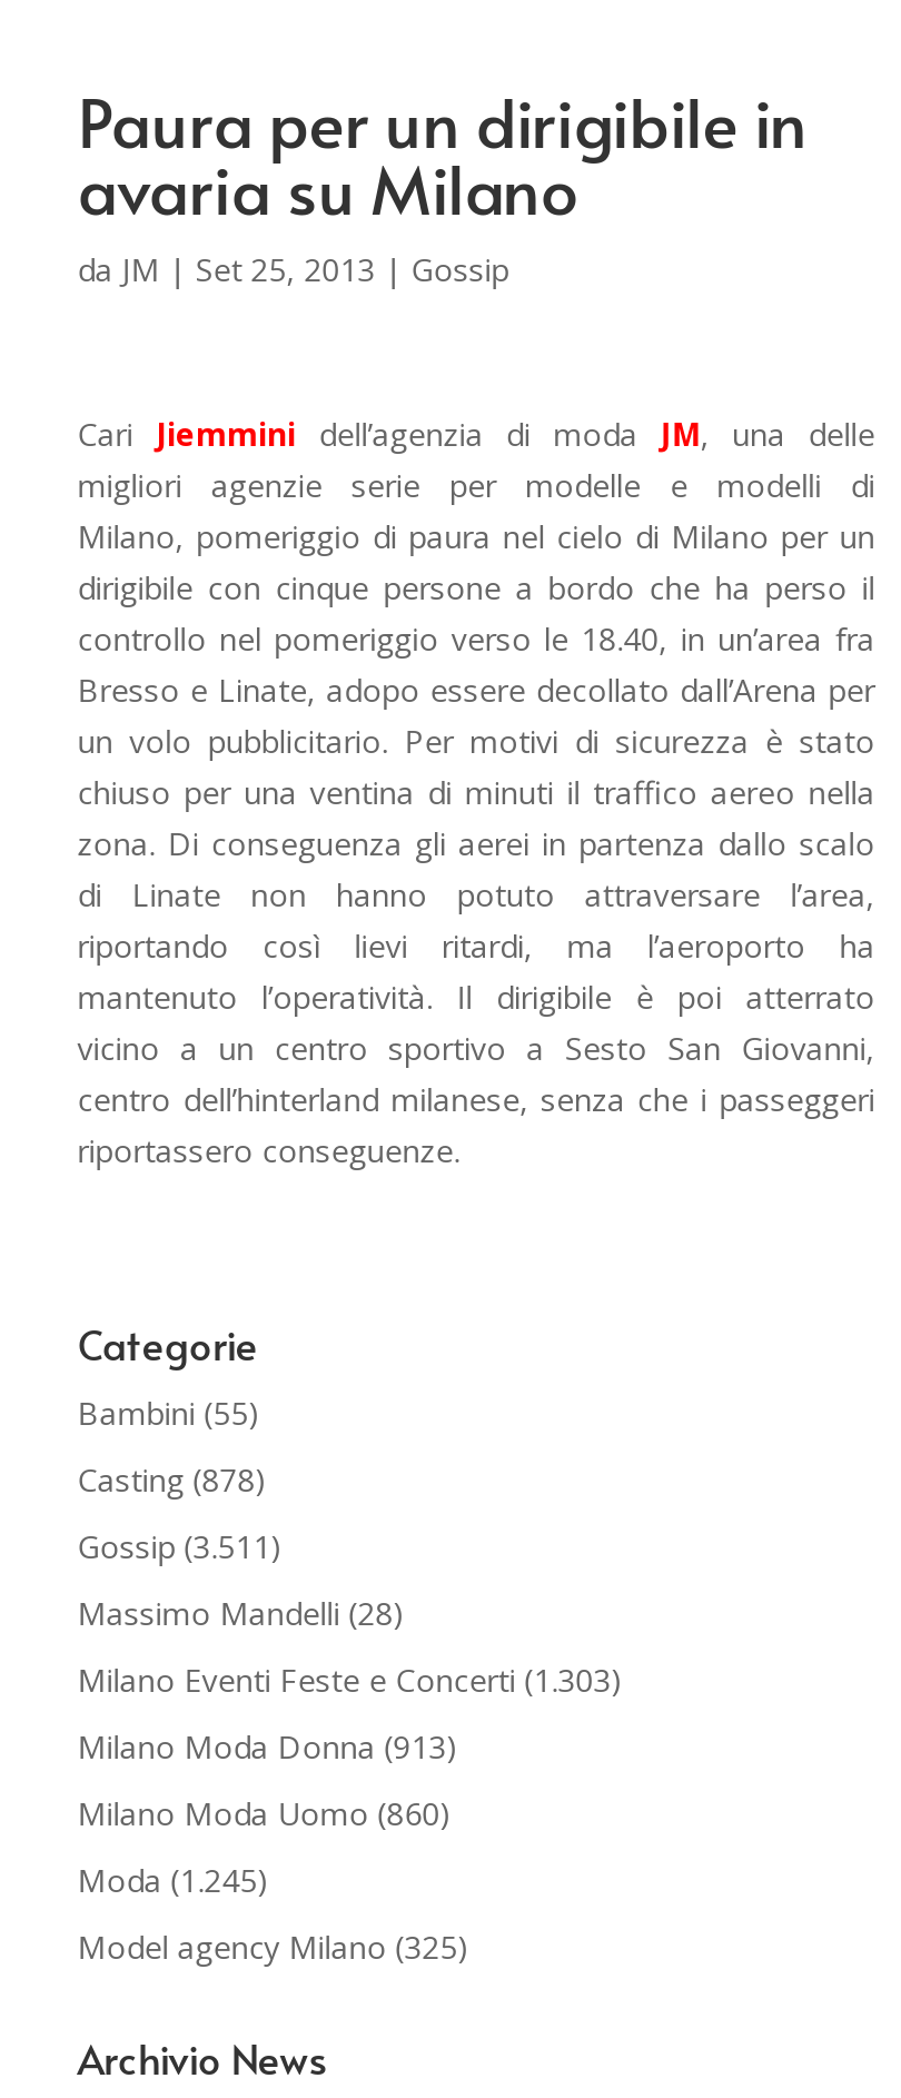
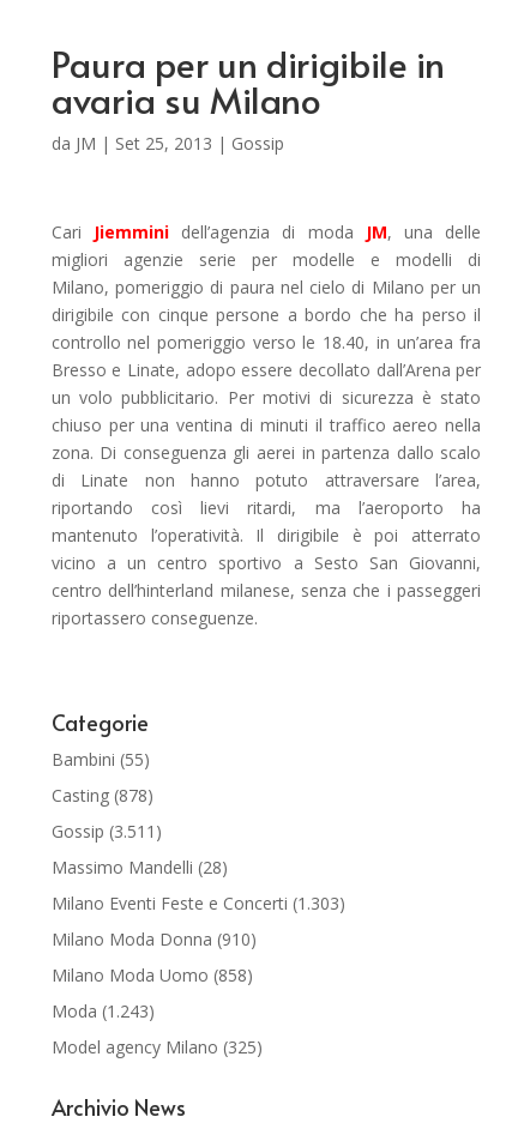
- Milano Moda Donna (913)
+ Milano Moda Donna (910)

- Milano Moda Uomo (860)
+ Milano Moda Uomo (858)

- Moda (1.245)
+ Moda (1.243)
